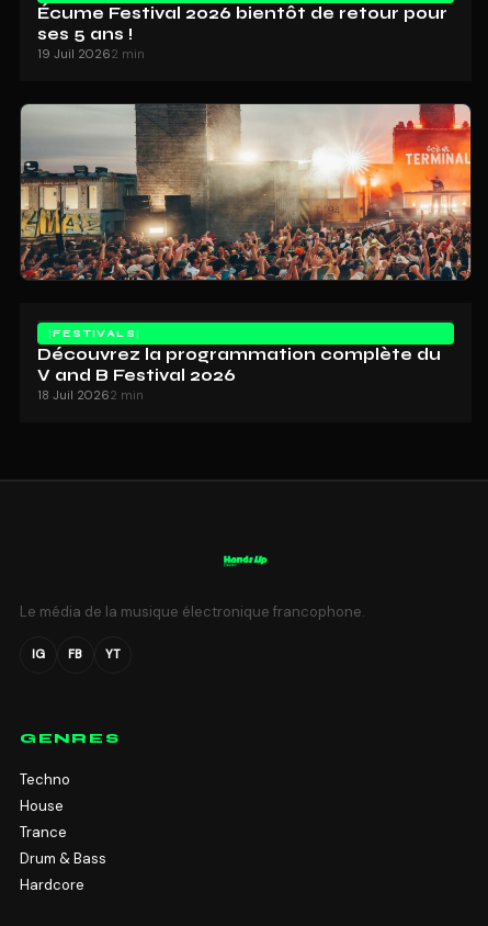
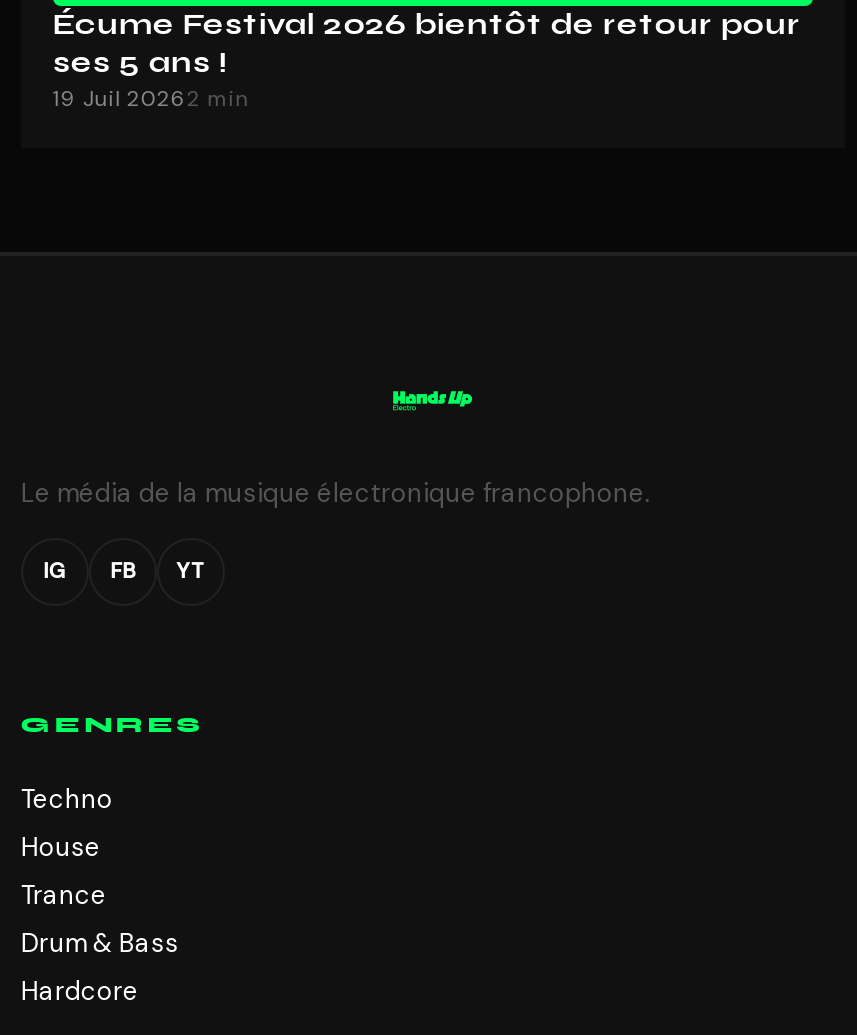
- [image]

- FESTIVALS
- Découvrez la programmation complète du
- V and B Festival 2026
- 18 Juil 20262 min
